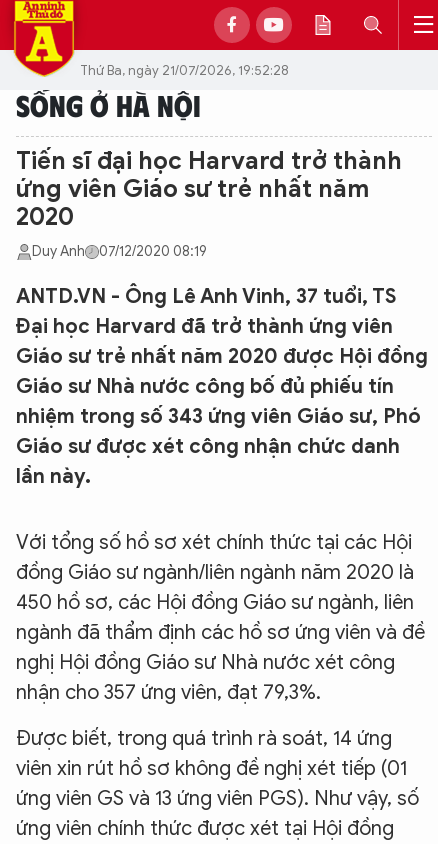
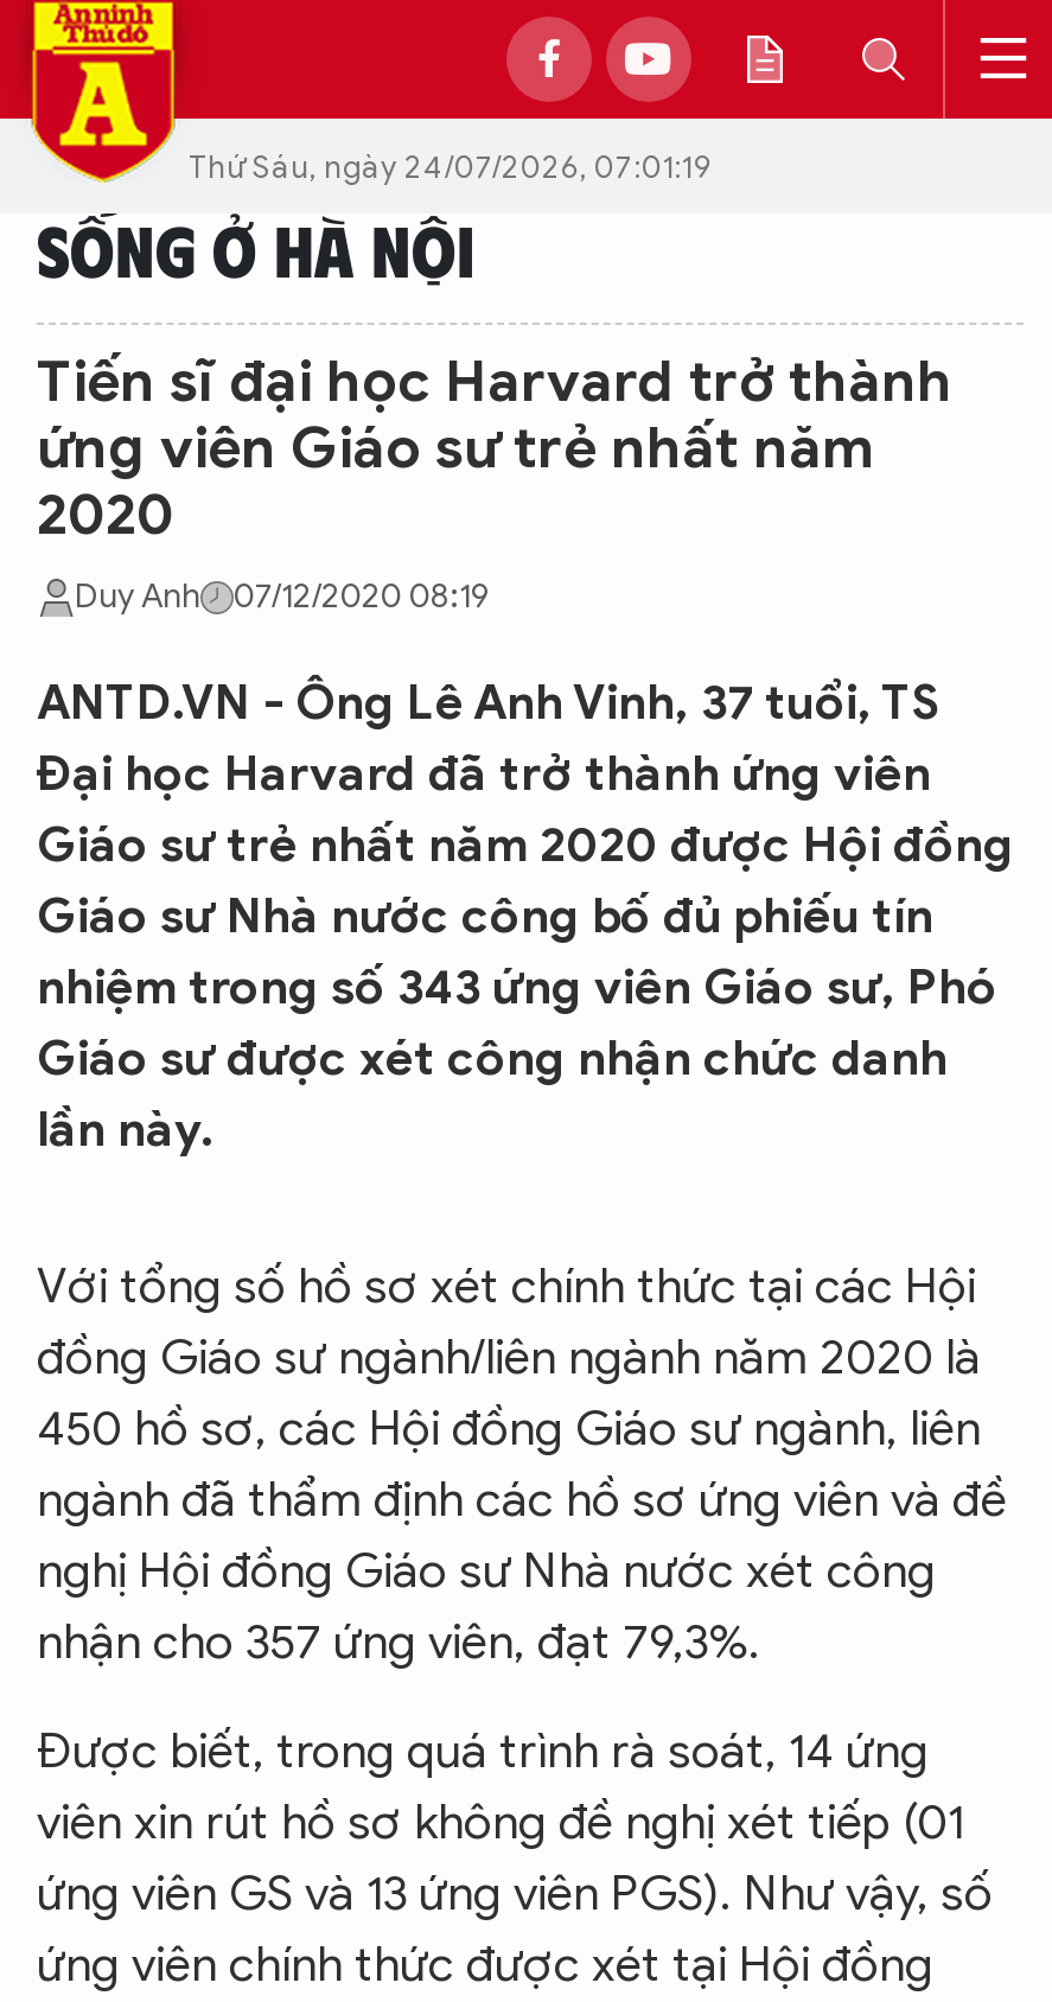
- Thứ Ba, ngày 21/07/2026, 19:52:28
+ Thứ Sáu, ngày 24/07/2026, 07:01:19
